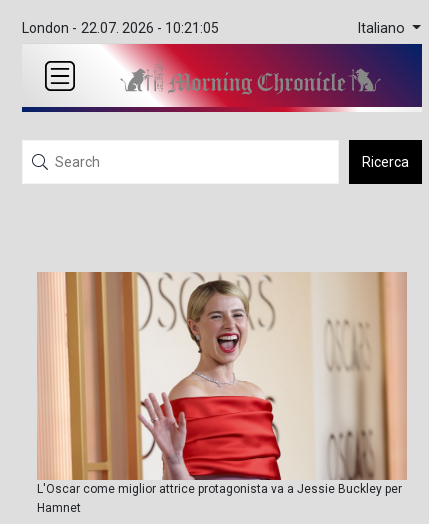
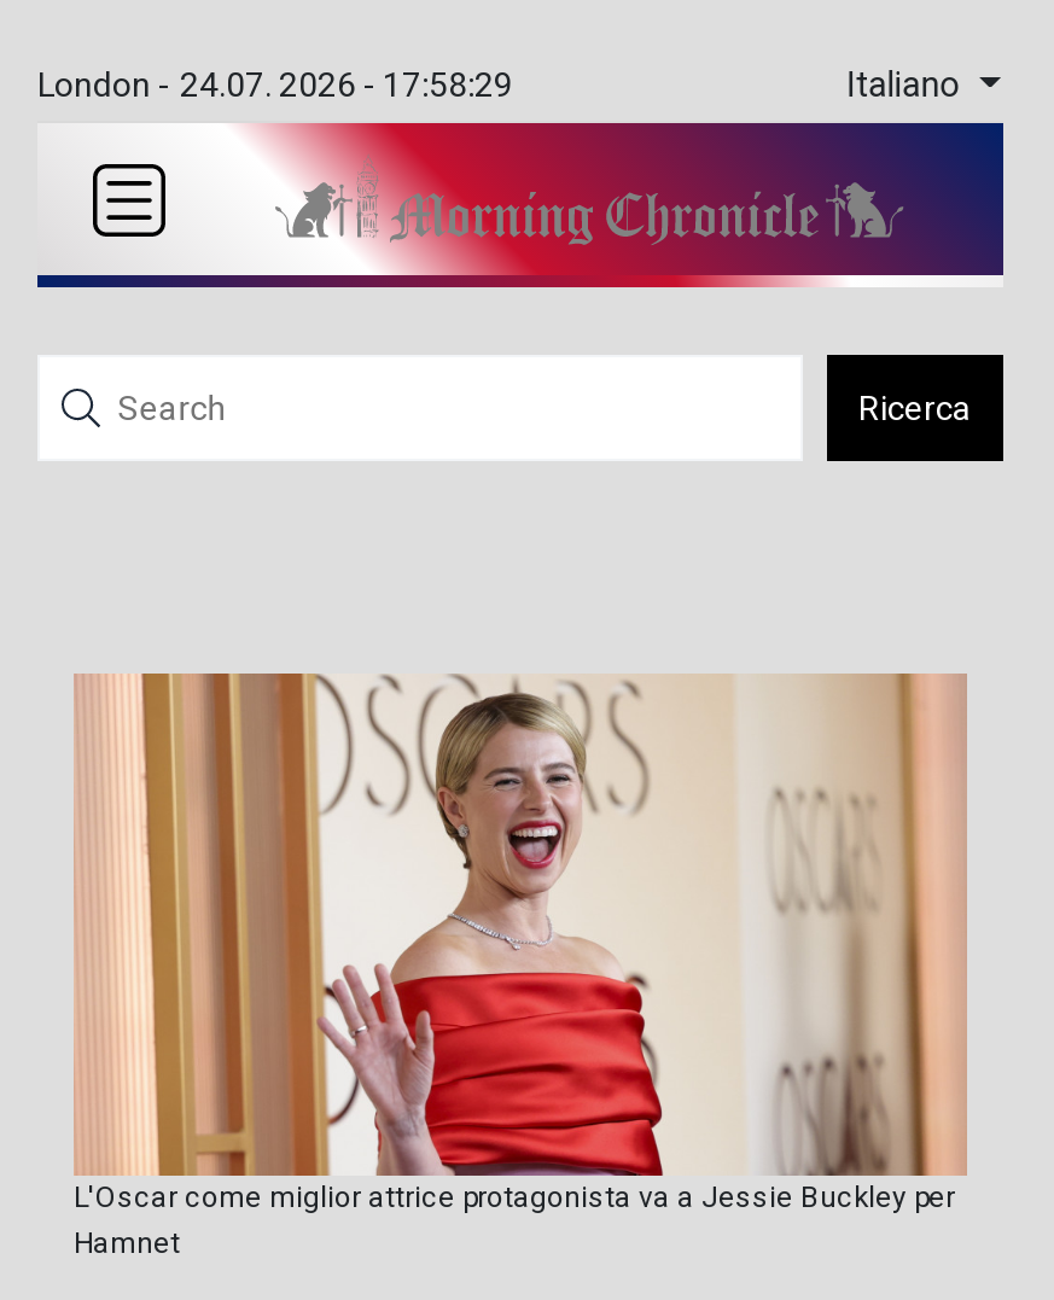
- London - 22.07. 2026 - 10:21:05
+ London - 24.07. 2026 - 17:58:29
